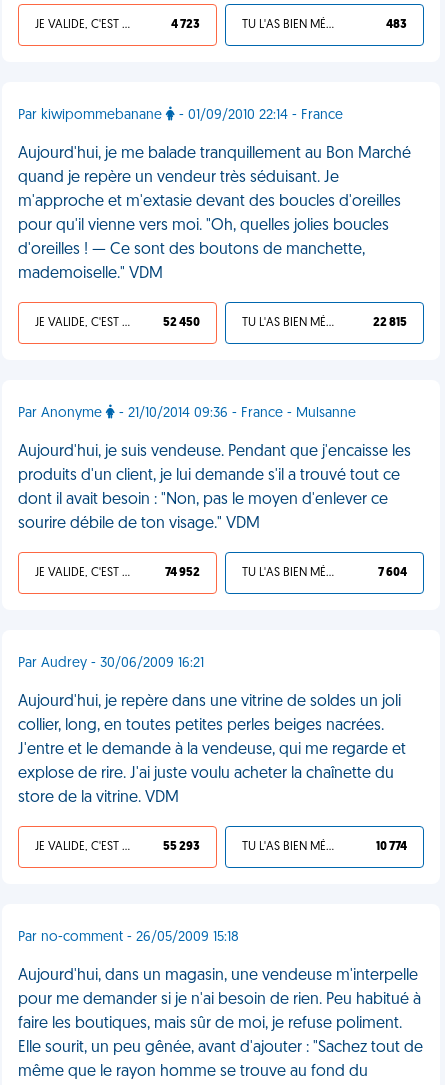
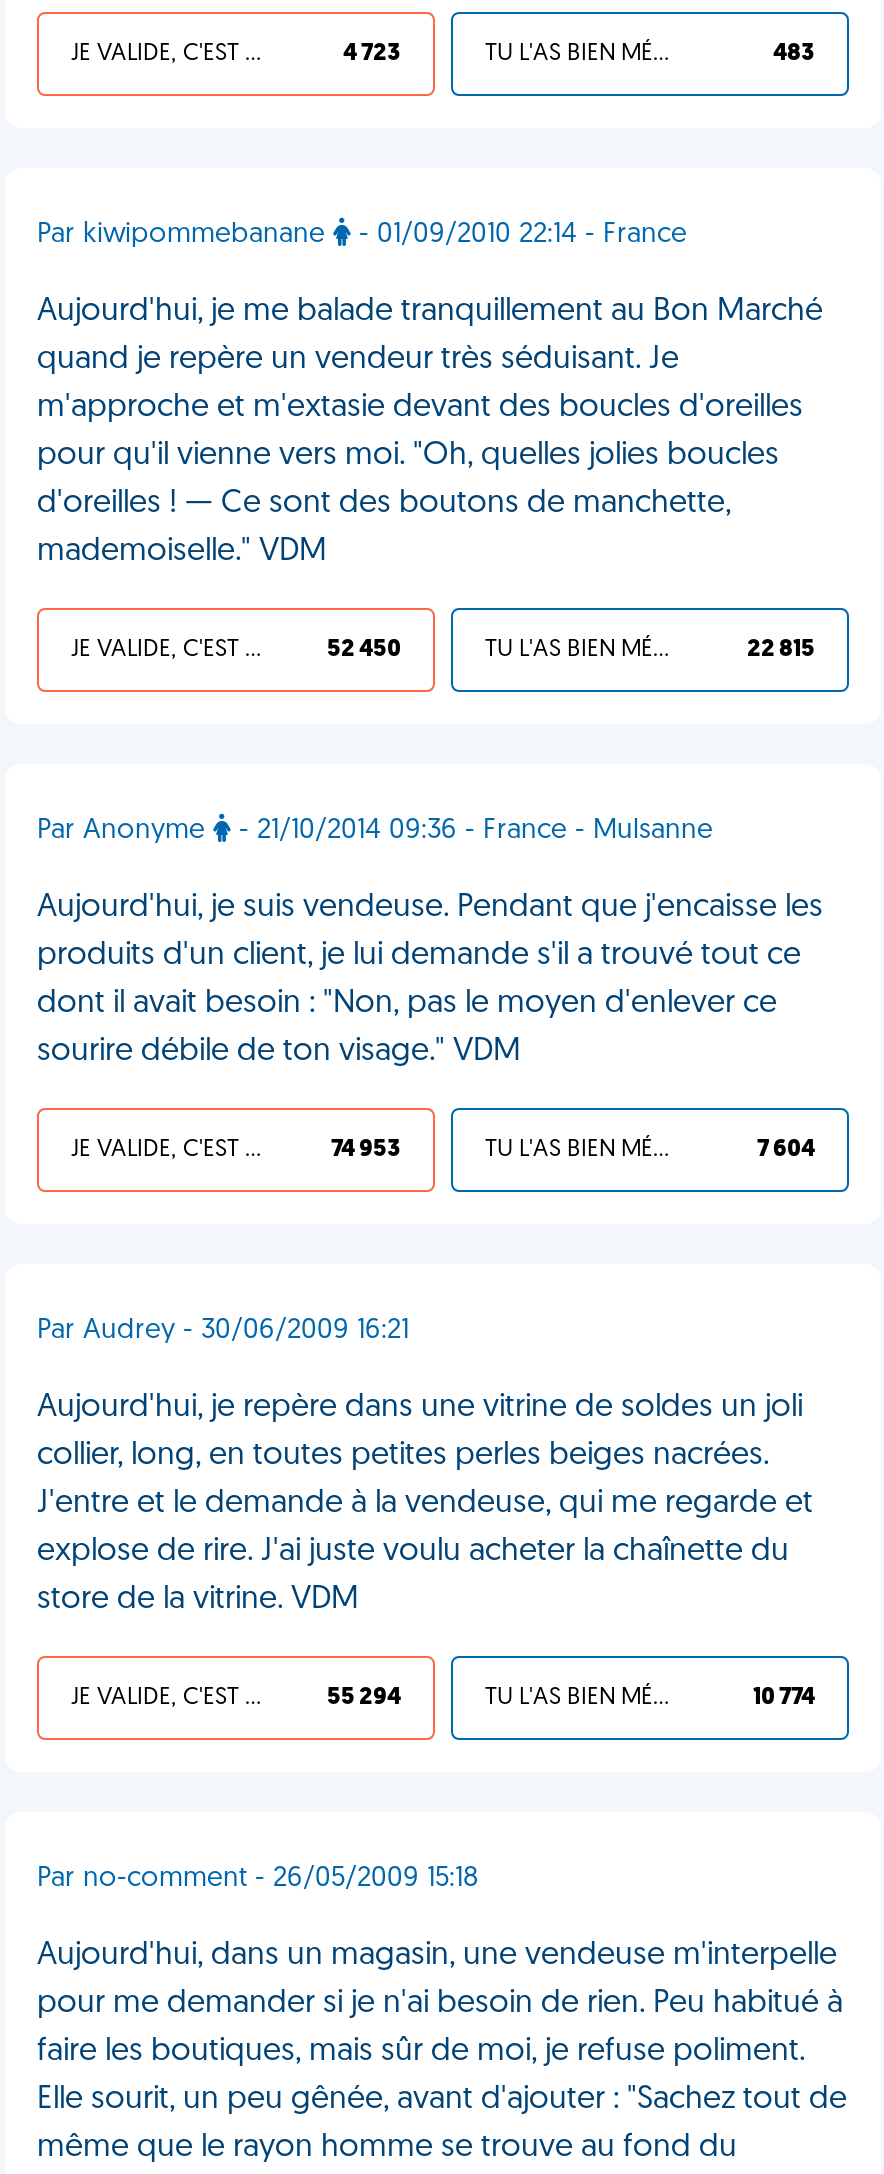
- 74 952
+ 74 953

- 55 293
+ 55 294
